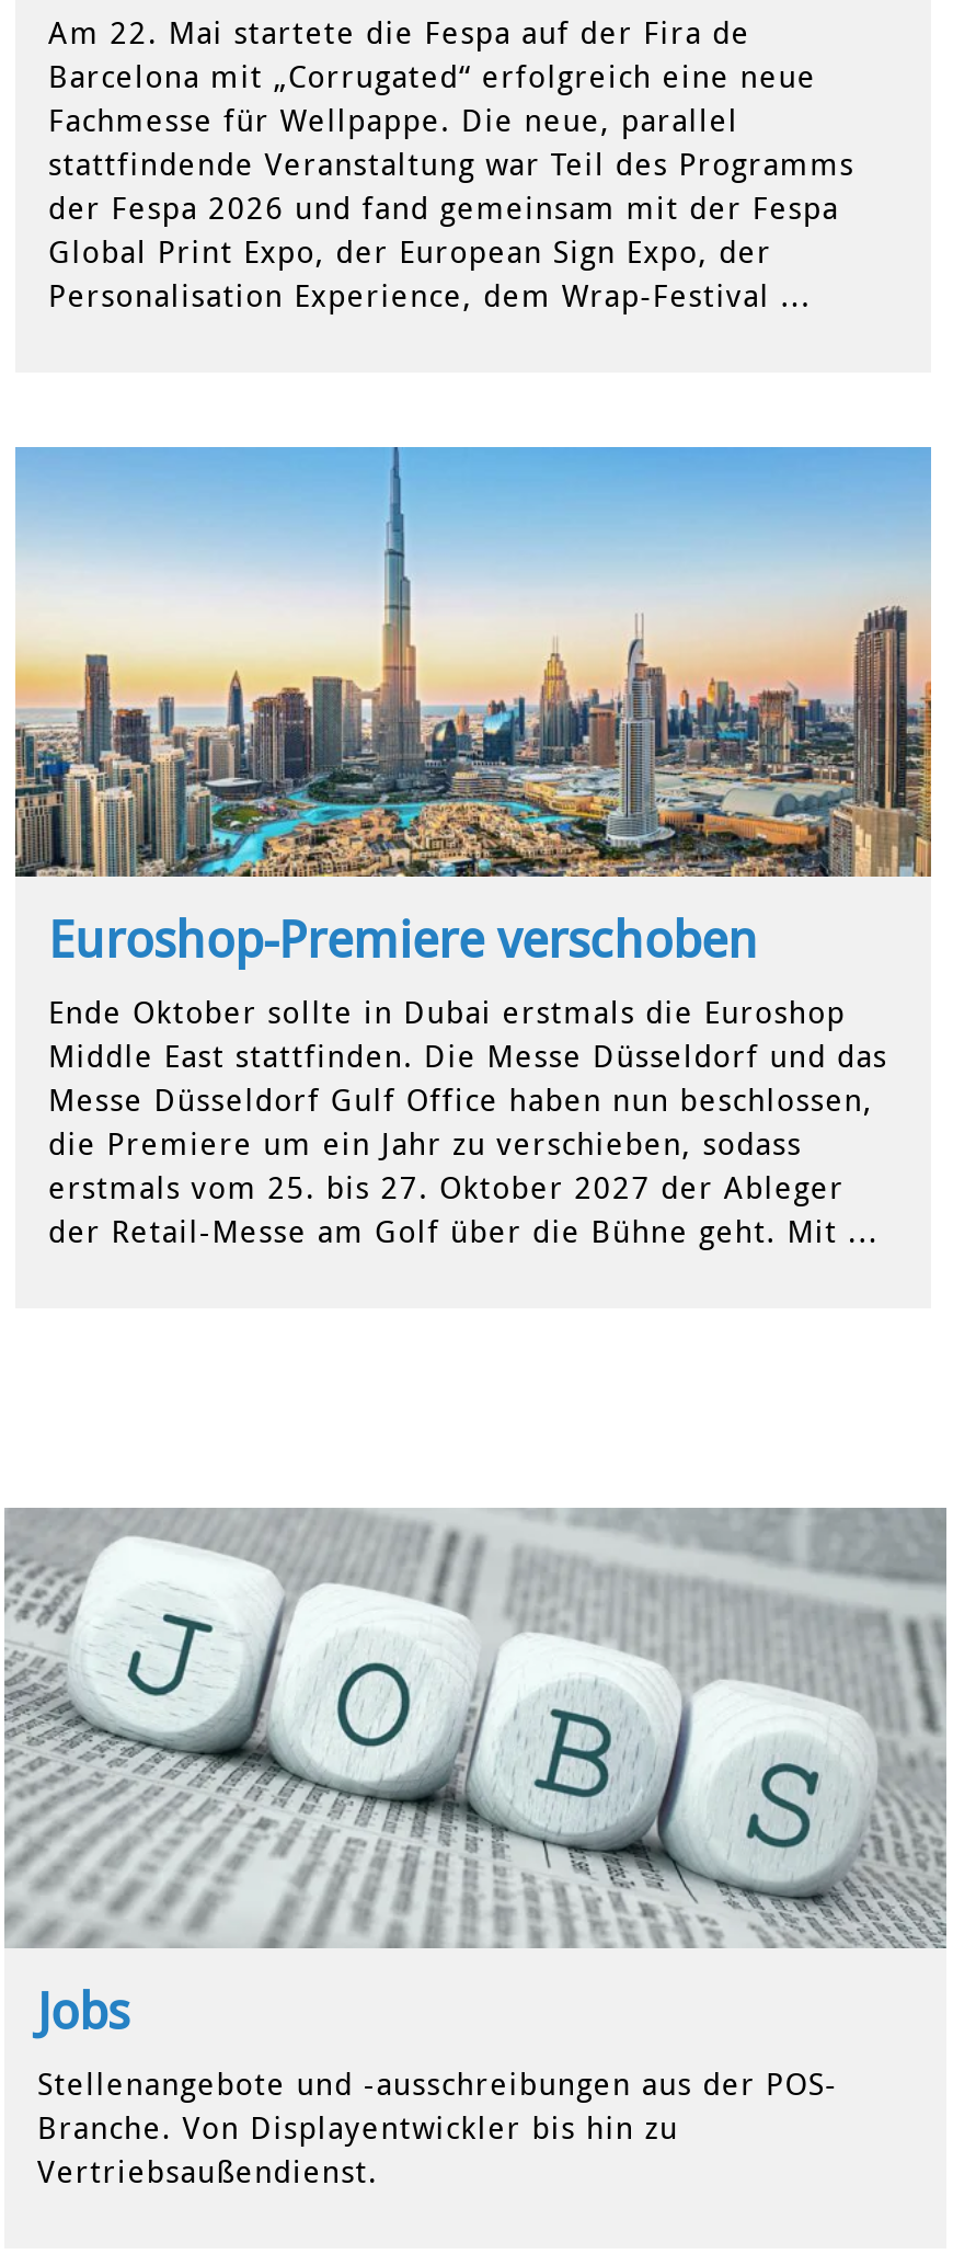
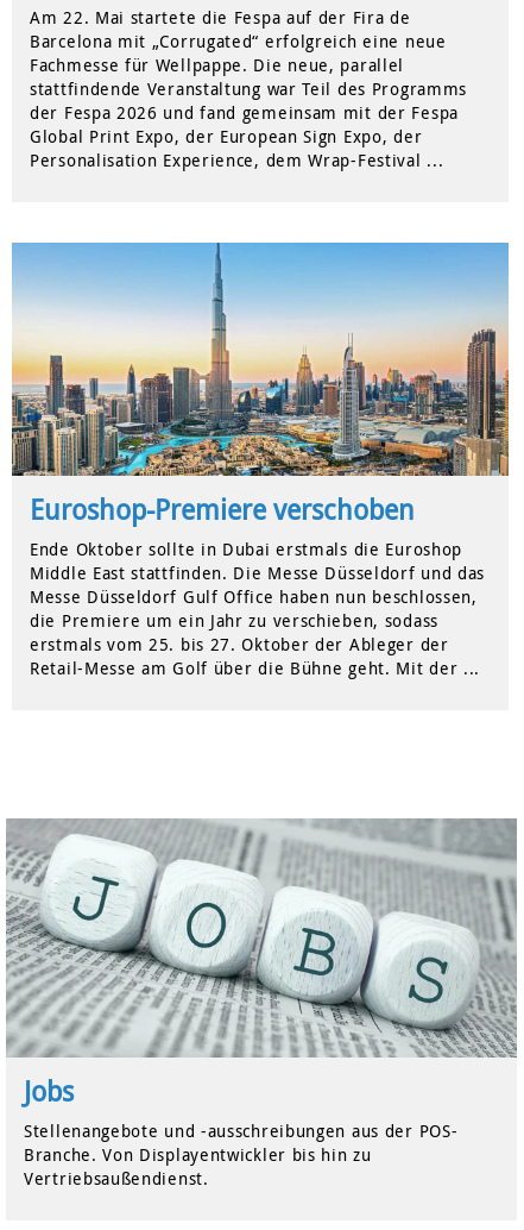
- erstmals vom 25. bis 27. Oktober 2027 der Ableger
- der Retail-Messe am Golf über die Bühne geht. Mit ...
+ erstmals vom 25. bis 27. Oktober der Ableger der
+ Retail-Messe am Golf über die Bühne geht. Mit der ...
